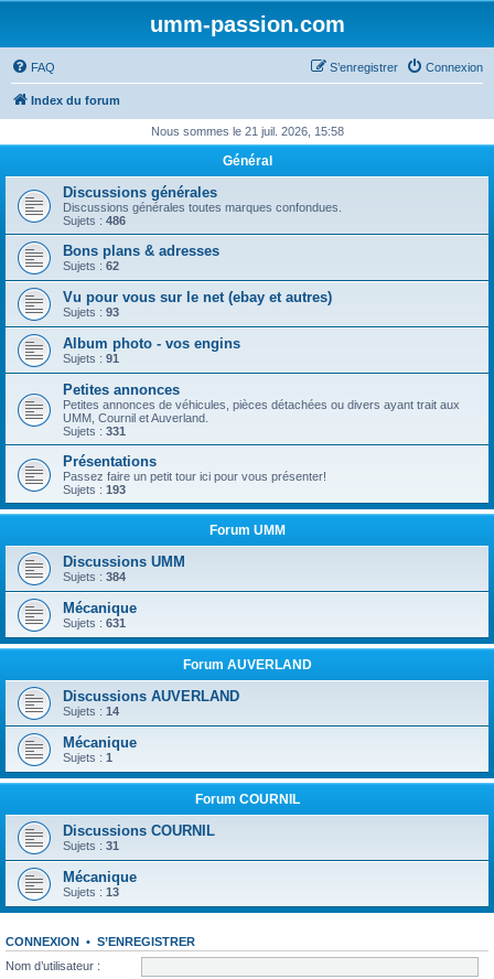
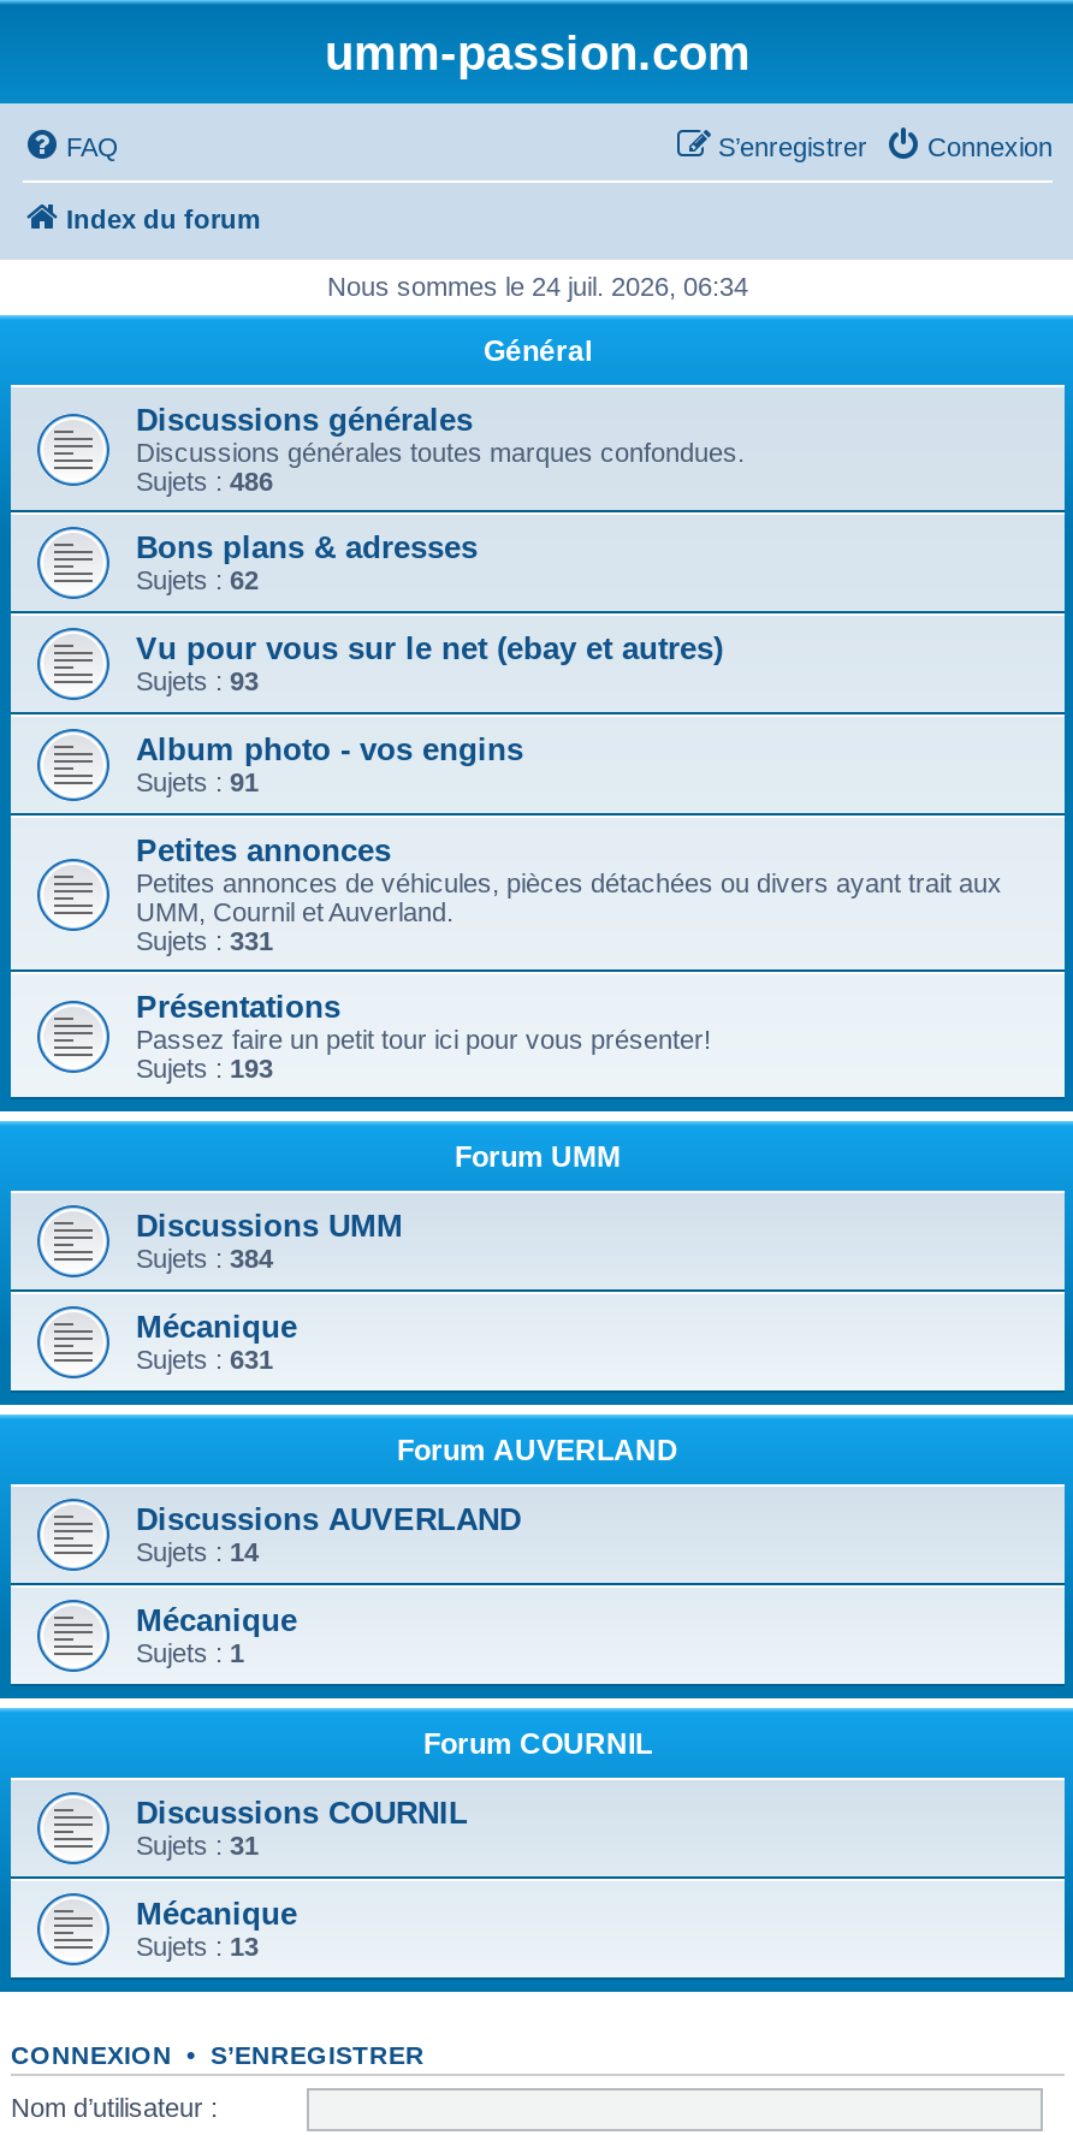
- Nous sommes le 21 juil. 2026, 15:58
+ Nous sommes le 24 juil. 2026, 06:34
